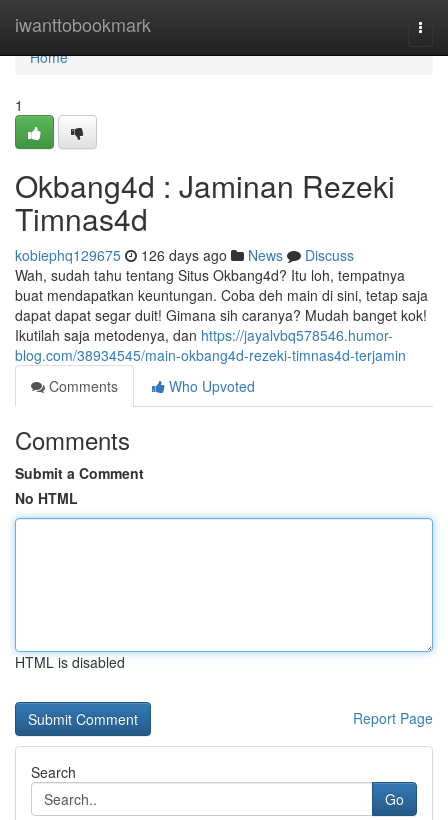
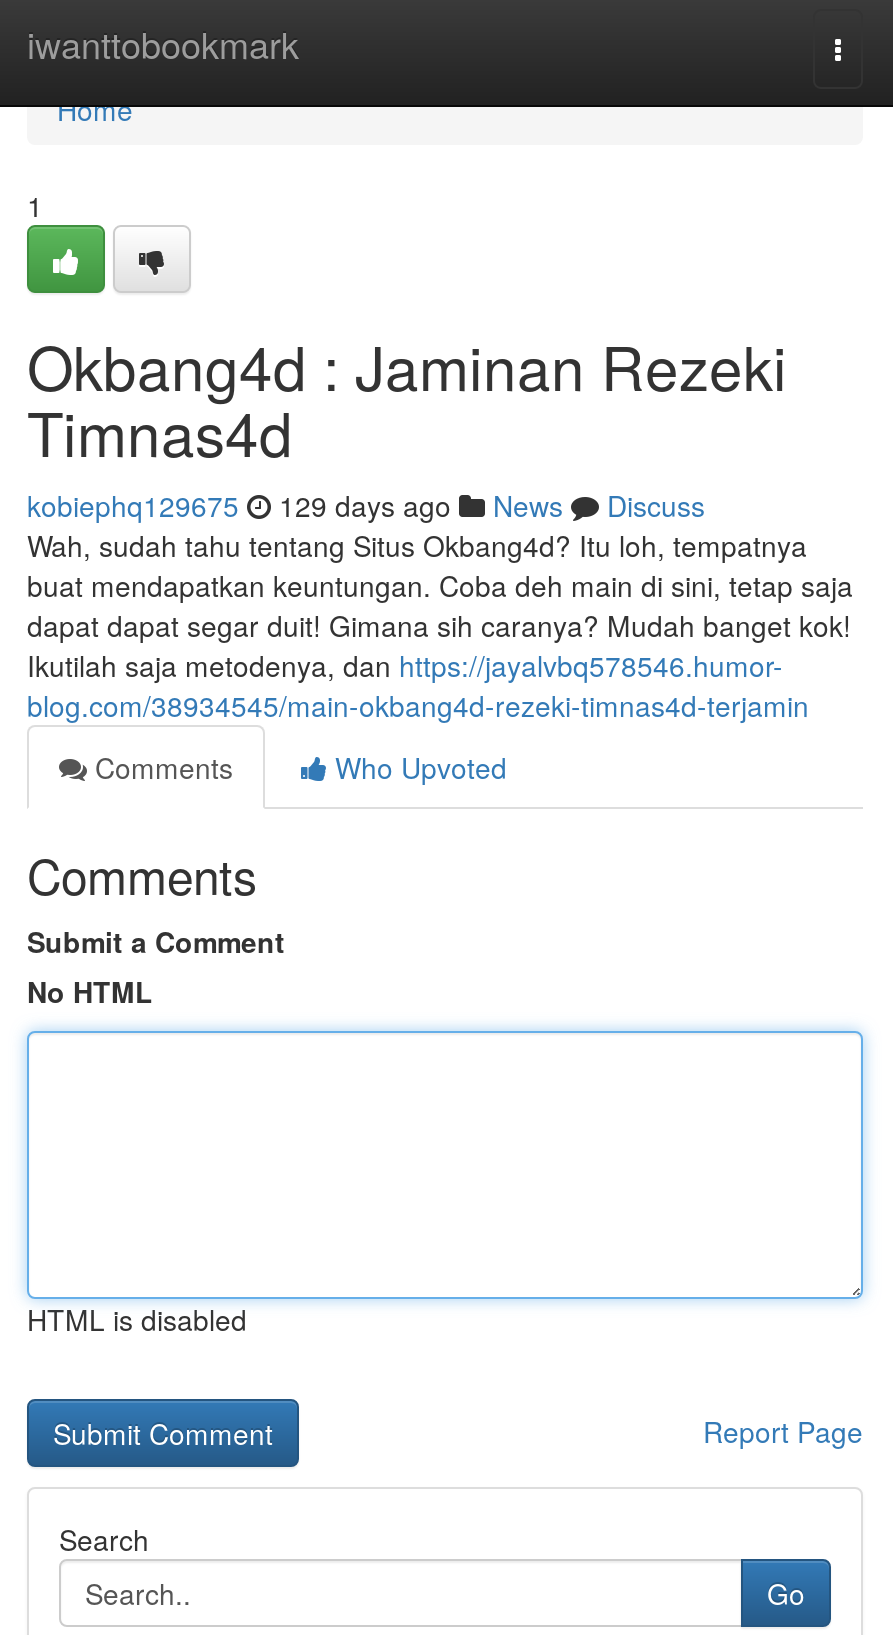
- kobiephq129675 126 days ago News Discuss
+ kobiephq129675 129 days ago News Discuss
